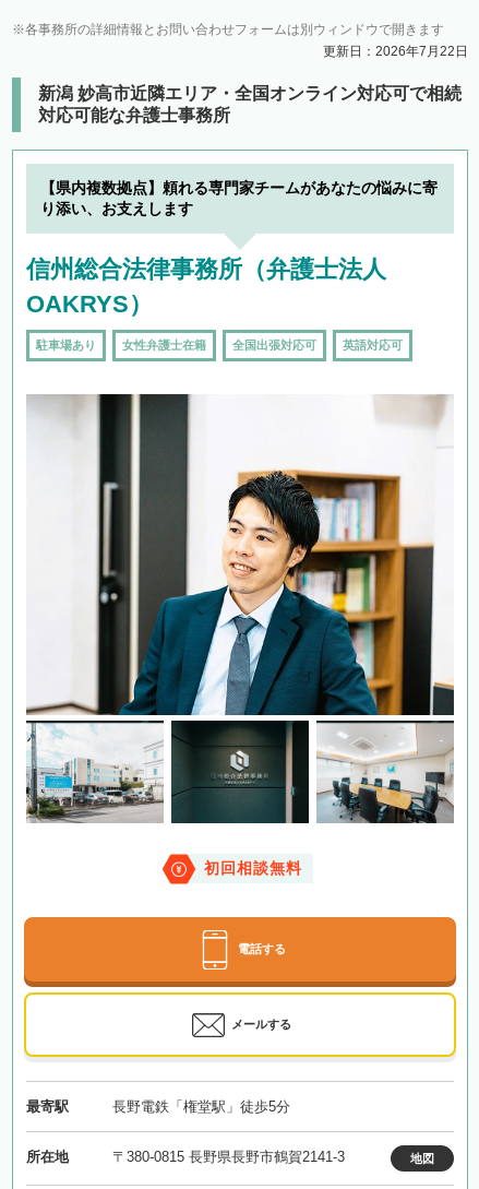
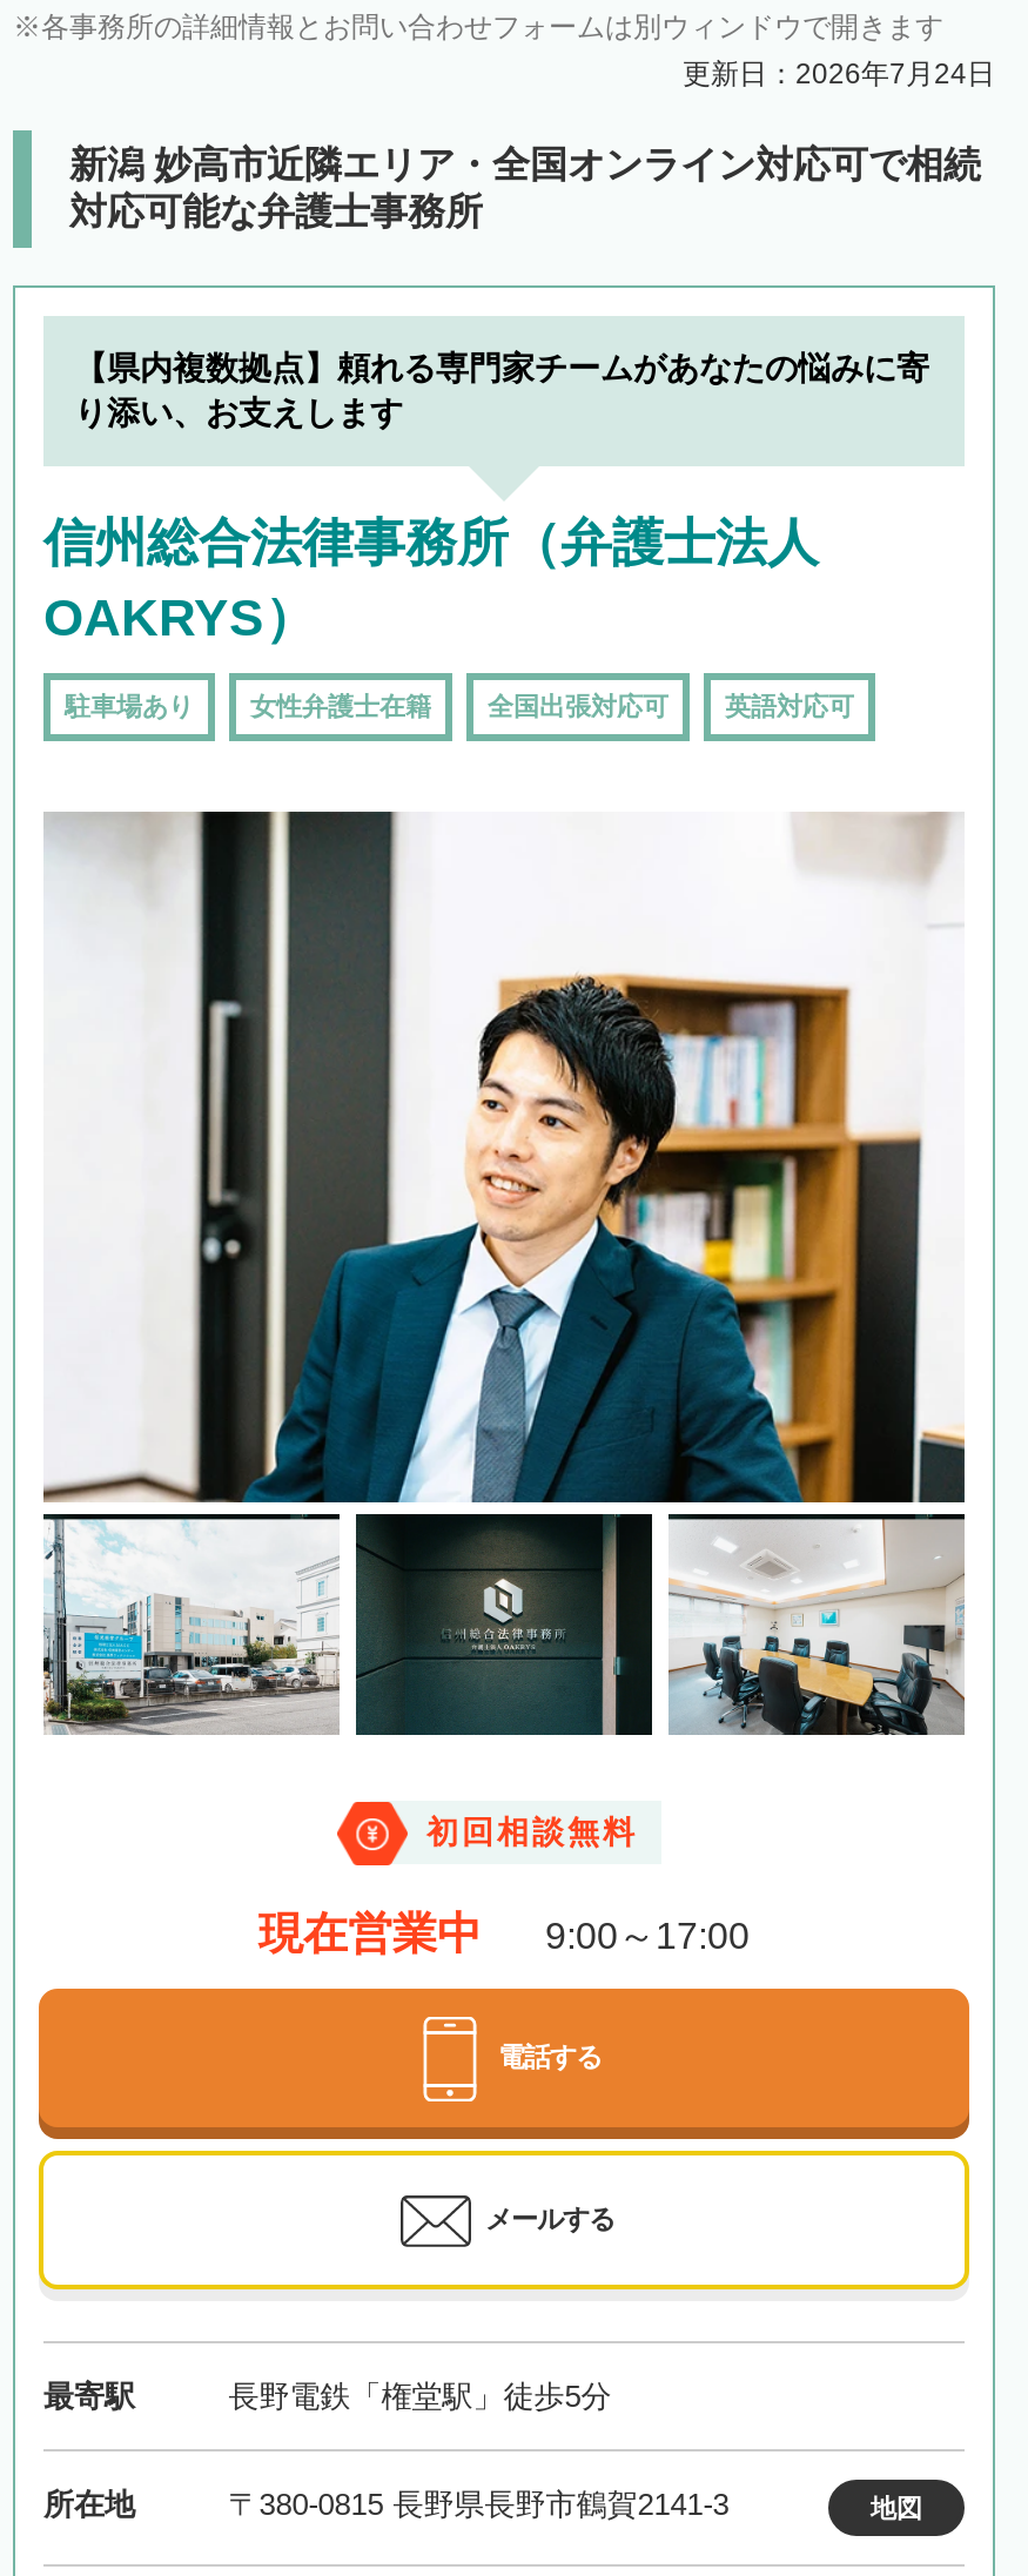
- 更新日：2026年7月22日
+ 更新日：2026年7月24日

+ 現在営業中
+ 9:00～17:00
